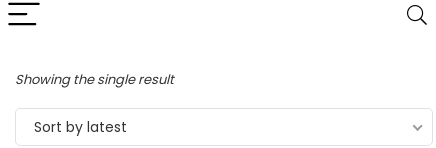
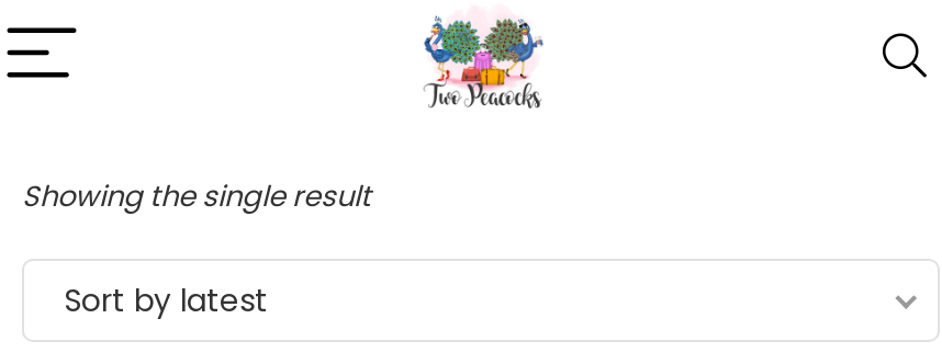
+ [image]
